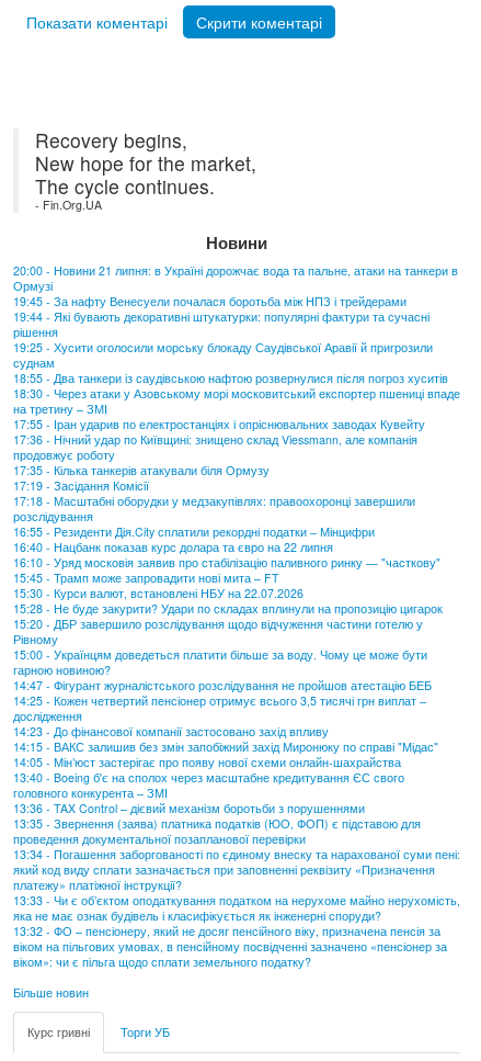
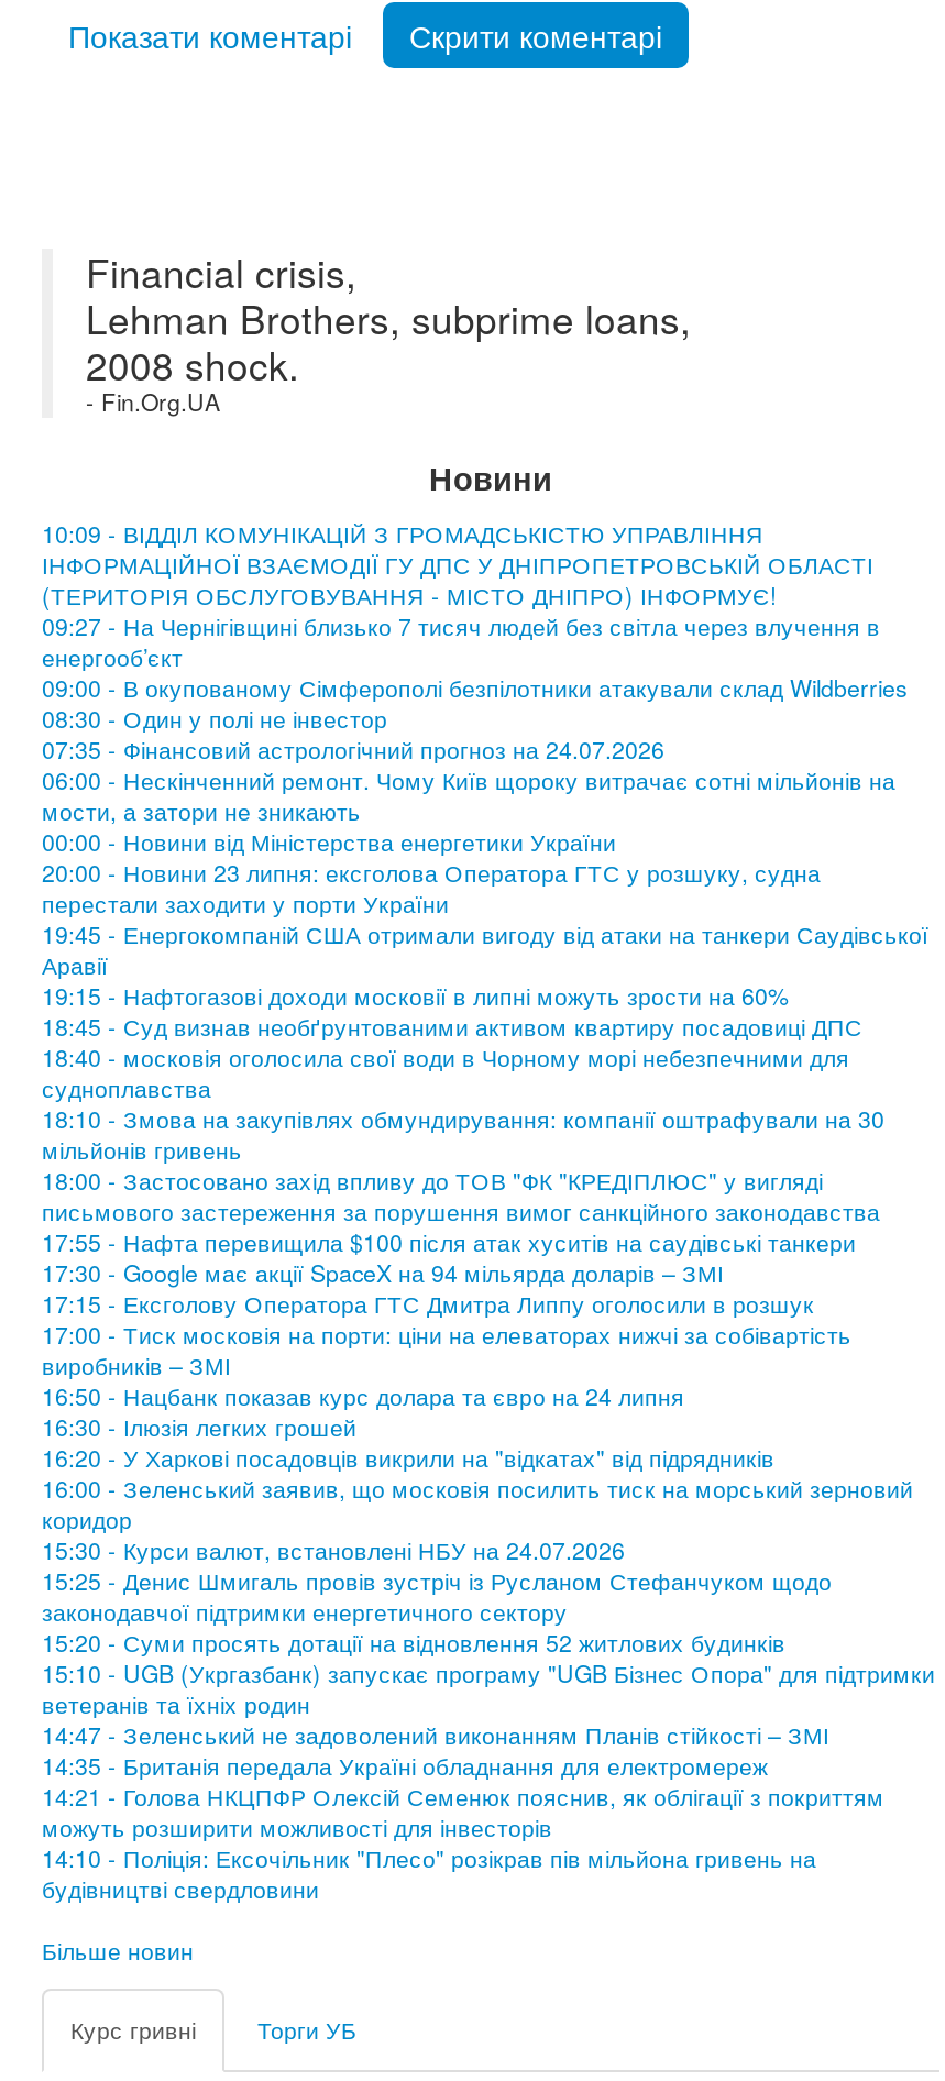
- Recovery begins,
- New hope for the market,
- The cycle continues.
+ Financial crisis,
+ Lehman Brothers, subprime loans,
+ 2008 shock.

- 20:00 - Новини 21 липня: в Україні дорожчає вода та пальне, атаки на танкери в
- Ормузі
- 19:45 - За нафту Венесуели почалася боротьба між НПЗ і трейдерами
- 19:44 - Які бувають декоративні штукатурки: популярні фактури та сучасні
- рішення
- 19:25 - Хусити оголосили морську блокаду Саудівської Аравії й пригрозили
- суднам
- 18:55 - Два танкери із саудівською нафтою розвернулися після погроз хуситів
- 18:30 - Через атаки у Азовському морі московитський експортер пшениці впаде
- на третину – ЗМІ
- 17:55 - Іран ударив по електростанціях і опріснювальних заводах Кувейту
- 17:36 - Нічний удар по Київщині: знищено склад Viessmann, але компанія
- продовжує роботу
- 17:35 - Кілька танкерів атакували біля Ормузу
- 17:19 - Засідання Комісії
- 17:18 - Масштабні оборудки у медзакупівлях: правоохоронці завершили
- розслідування
- 16:55 - Резиденти Дія.City сплатили рекордні податки – Мінцифри
- 16:40 - Нацбанк показав курс долара та євро на 22 липня
- 16:10 - Уряд московія заявив про стабілізацію паливного ринку — "часткову"
- 15:45 - Трамп може запровадити нові мита – FT
- 15:30 - Курси валют, встановлені НБУ на 22.07.2026
- 15:28 - Не буде закурити? Удари по складах вплинули на пропозицію цигарок
- 15:20 - ДБР завершило розслідування щодо відчуження частини готелю у
- Рівному
- 15:00 - Українцям доведеться платити більше за воду. Чому це може бути
- гарною новиною?
- 14:47 - Фігурант журналістського розслідування не пройшов атестацію БЕБ
- 14:25 - Кожен четвертий пенсіонер отримує всього 3,5 тисячі грн виплат –
- дослідження
- 14:23 - До фінансової компанії застосовано захід впливу
- 14:15 - ВАКС залишив без змін запобіжний захід Миронюку по справі "Мідас"
- 14:05 - Мін’юст застерігає про появу нової схеми онлайн-шахрайства
- 13:40 - Boeing б'є на сполох через масштабне кредитування ЄС свого
- головного конкурента – ЗМІ
- 13:36 - TAX Control – дієвий механізм боротьби з порушеннями
- 13:35 - Звернення (заява) платника податків (ЮО, ФОП) є підставою для
- проведення документальної позапланової перевірки
- 13:34 - Погашення заборгованості по єдиному внеску та нарахованої суми пені:
- який код виду сплати зазначається при заповненні реквізиту «Призначення
- платежу» платіжної інструкції?
- 13:33 - Чи є об’єктом оподаткування податком на нерухоме майно нерухомість,
- яка не має ознак будівель і класифікується як інженерні споруди?
- 13:32 - ФО – пенсіонеру, який не досяг пенсійного віку, призначена пенсія за
- віком на пільгових умовах, в пенсійному посвідченні зазначено «пенсіонер за
- віком»: чи є пільга щодо сплати земельного податку?
+ 10:09 - ВІДДІЛ КОМУНІКАЦІЙ З ГРОМАДСЬКІСТЮ УПРАВЛІННЯ
+ ІНФОРМАЦІЙНОЇ ВЗАЄМОДІЇ ГУ ДПС У ДНІПРОПЕТРОВСЬКІЙ ОБЛАСТІ
+ (ТЕРИТОРІЯ ОБСЛУГОВУВАННЯ - МІСТО ДНІПРО) ІНФОРМУЄ!
+ 09:27 - На Чернігівщині близько 7 тисяч людей без світла через влучення в
+ енергооб’єкт
+ 09:00 - В окупованому Сімферополі безпілотники атакували склад Wildberries
+ 08:30 - Один у полі не інвестор
+ 07:35 - Фінансовий астрологічний прогноз на 24.07.2026
+ 06:00 - Нескінченний ремонт. Чому Київ щороку витрачає сотні мільйонів на
+ мости, а затори не зникають
+ 00:00 - Новини від Міністерства енергетики України
+ 20:00 - Новини 23 липня: ексголова Оператора ГТС у розшуку, судна
+ перестали заходити у порти України
+ 19:45 - Енергокомпаній США отримали вигоду від атаки на танкери Саудівської
+ Аравії
+ 19:15 - Нафтогазові доходи московії в липні можуть зрости на 60%
+ 18:45 - Суд визнав необґрунтованими активом квартиру посадовиці ДПС
+ 18:40 - московія оголосила свої води в Чорному морі небезпечними для
+ судноплавства
+ 18:10 - Змова на закупівлях обмундирування: компанії оштрафували на 30
+ мільйонів гривень
+ 18:00 - Застосовано захід впливу до ТОВ "ФК "КРЕДІПЛЮС" у вигляді
+ письмового застереження за порушення вимог санкційного законодавства
+ 17:55 - Нафта перевищила $100 після атак хуситів на саудівські танкери
+ 17:30 - Google має акції SpaceX на 94 мільярда доларів – ЗМІ
+ 17:15 - Ексголову Оператора ГТС Дмитра Липпу оголосили в розшук
+ 17:00 - Тиск московія на порти: ціни на елеваторах нижчі за собівартість
+ виробників – ЗМІ
+ 16:50 - Нацбанк показав курс долара та євро на 24 липня
+ 16:30 - Ілюзія легких грошей
+ 16:20 - У Харкові посадовців викрили на "відкатах" від підрядників
+ 16:00 - Зеленський заявив, що московія посилить тиск на морський зерновий
+ коридор
+ 15:30 - Курси валют, встановлені НБУ на 24.07.2026
+ 15:25 - Денис Шмигаль провів зустріч із Русланом Стефанчуком щодо
+ законодавчої підтримки енергетичного сектору
+ 15:20 - Суми просять дотації на відновлення 52 житлових будинків
+ 15:10 - UGB (Укргазбанк) запускає програму "UGB Бізнес Опора" для підтримки
+ ветеранів та їхніх родин
+ 14:47 - Зеленський не задоволений виконанням Планів стійкості – ЗМІ
+ 14:35 - Британія передала Україні обладнання для електромереж
+ 14:21 - Голова НКЦПФР Олексій Семенюк пояснив, як облігації з покриттям
+ можуть розширити можливості для інвесторів
+ 14:10 - Поліція: Ексочільник "Плесо" розікрав пів мільйона гривень на
+ будівництві свердловини
